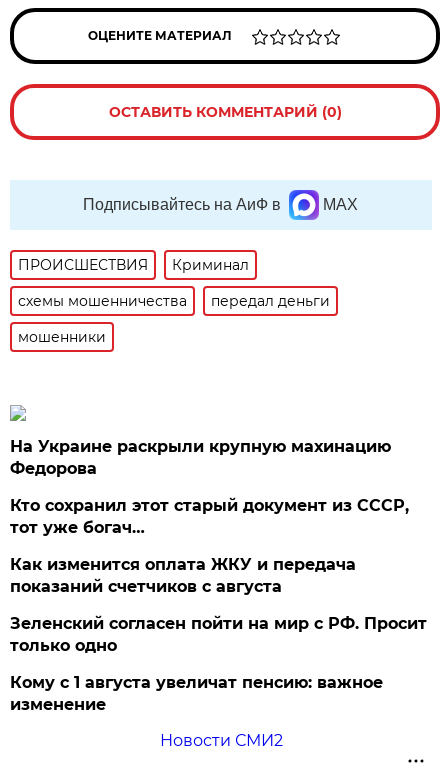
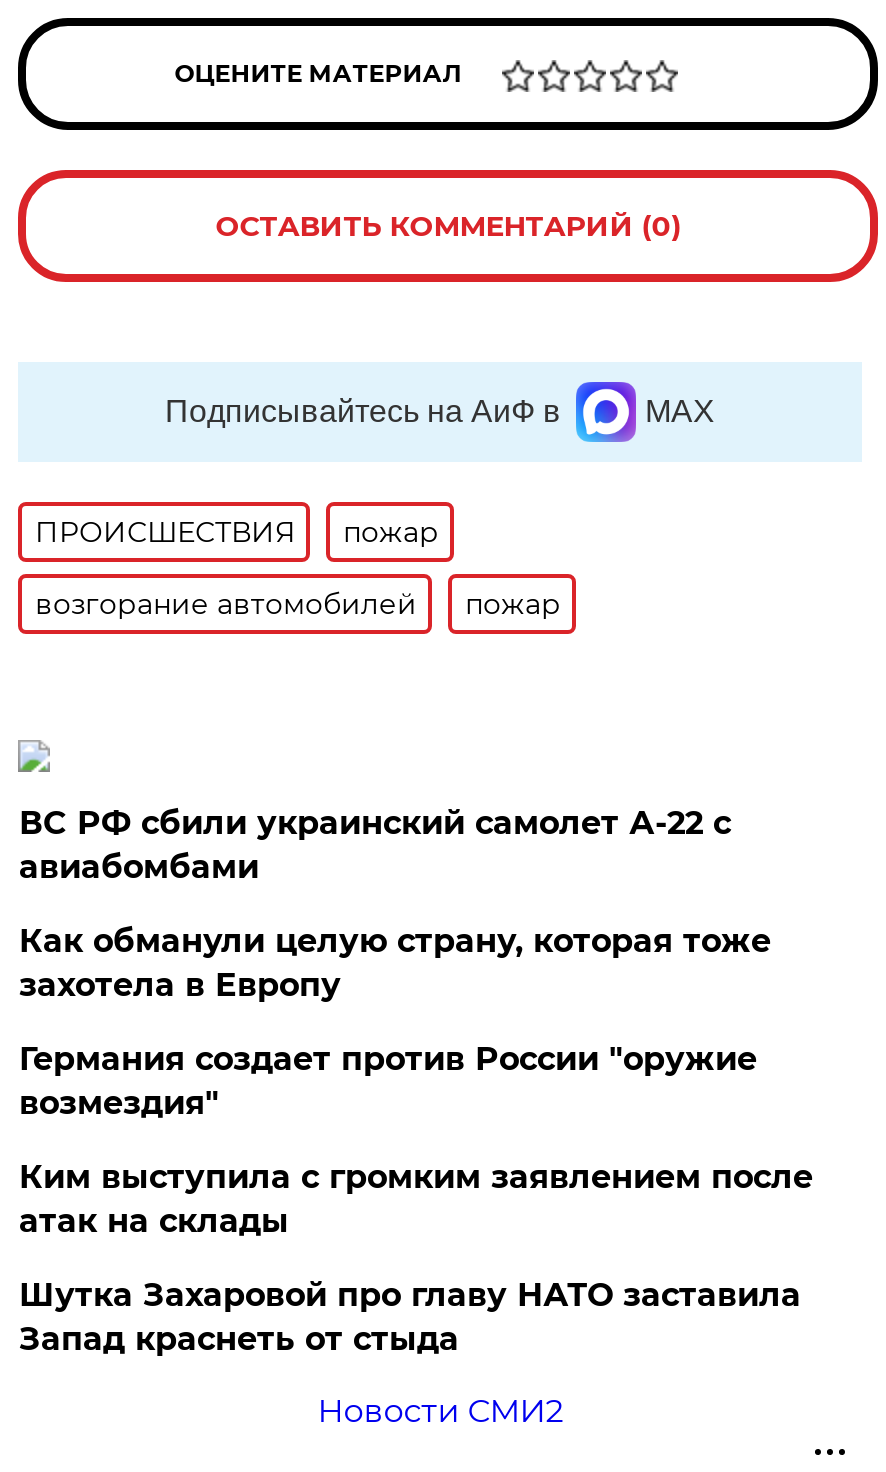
- Криминал
- схемы мошенничества
- передал деньги
- мошенники
+ пожар
+ возгорание автомобилей
+ пожар

- На Украине раскрыли крупную махинацию
- Федорова
- Кто сохранил этот старый документ из СССР,
- тот уже богач…
- Как изменится оплата ЖКУ и передача
- показаний счетчиков с августа
- Зеленский согласен пойти на мир с РФ. Просит
- только одно
- Кому с 1 августа увеличат пенсию: важное
- изменение
+ ВС РФ сбили украинский самолет А-22 с
+ авиабомбами
+ Как обманули целую страну, которая тоже
+ захотела в Европу
+ Германия создает против России "оружие
+ возмездия"
+ Ким выступила с громким заявлением после
+ атак на склады
+ Шутка Захаровой про главу НАТО заставила
+ Запад краснеть от стыда
